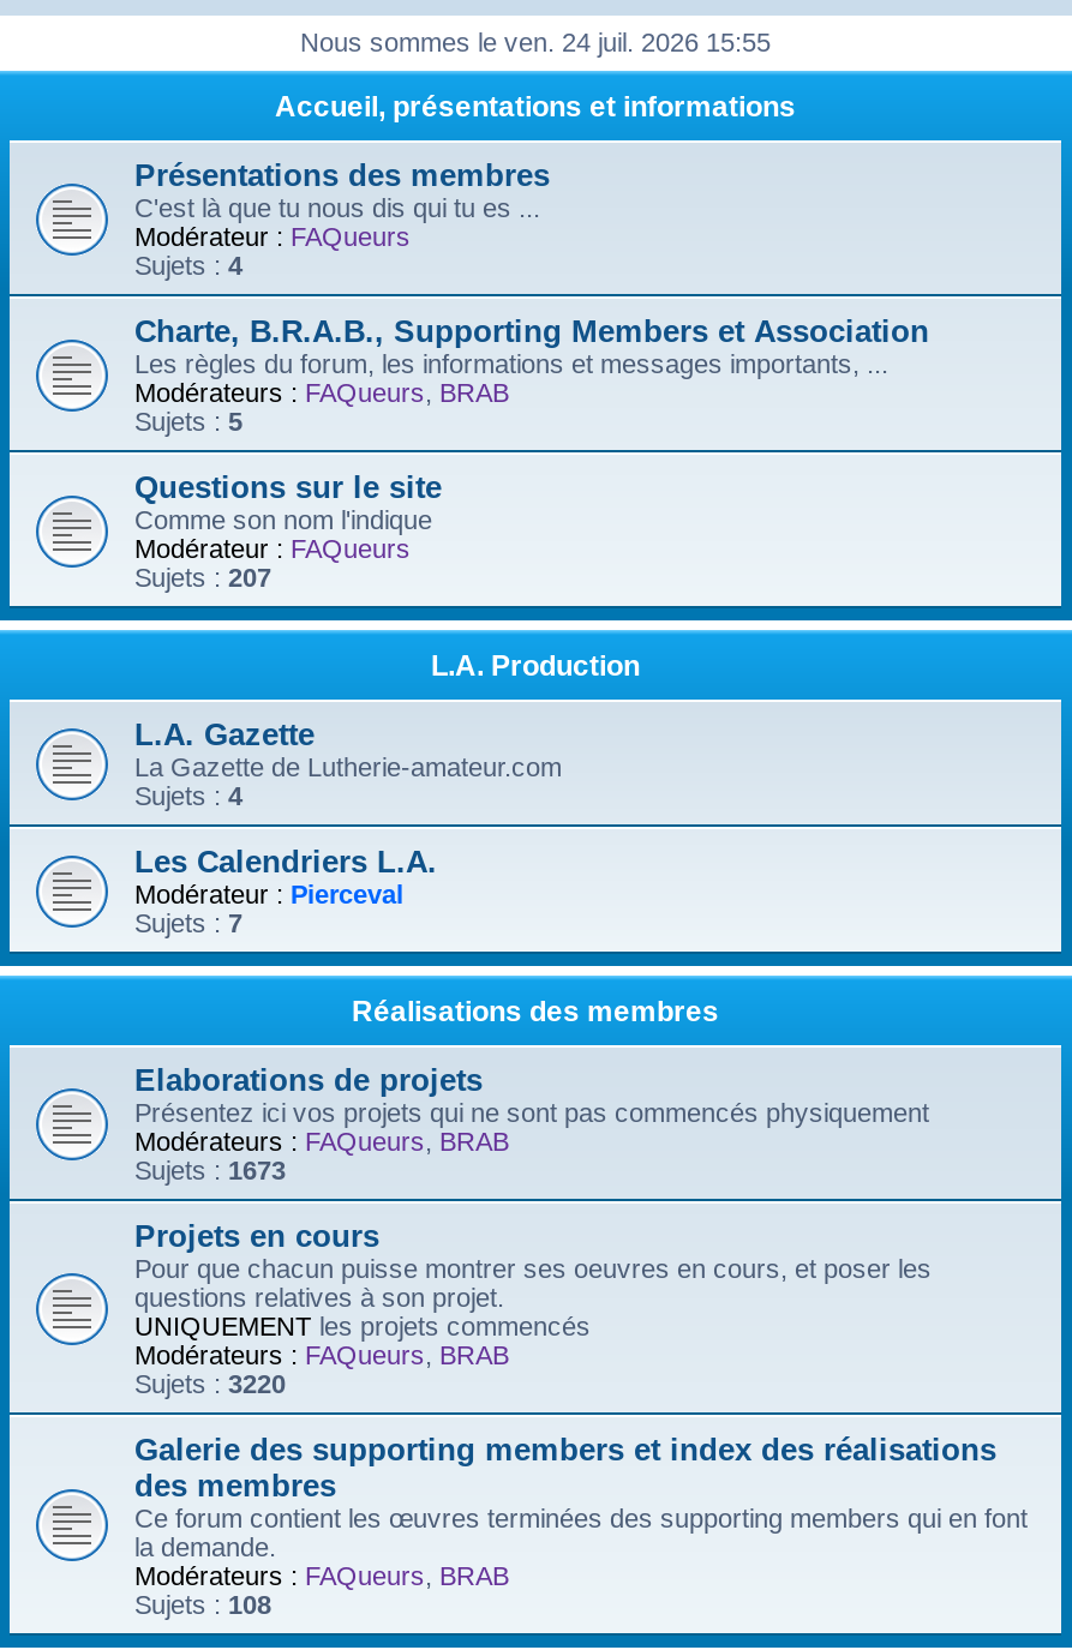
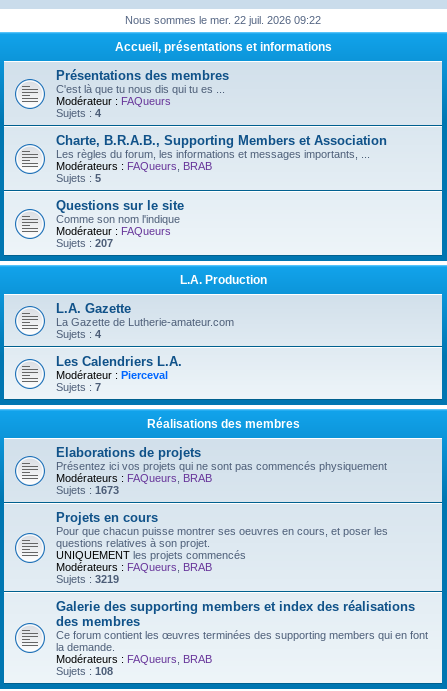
- Nous sommes le ven. 24 juil. 2026 15:55
+ Nous sommes le mer. 22 juil. 2026 09:22

- Sujets : 3220
+ Sujets : 3219
